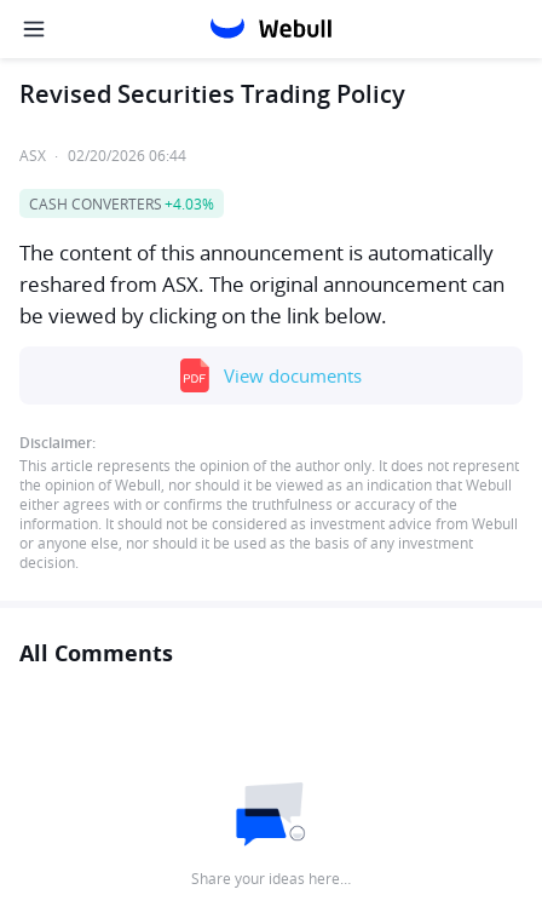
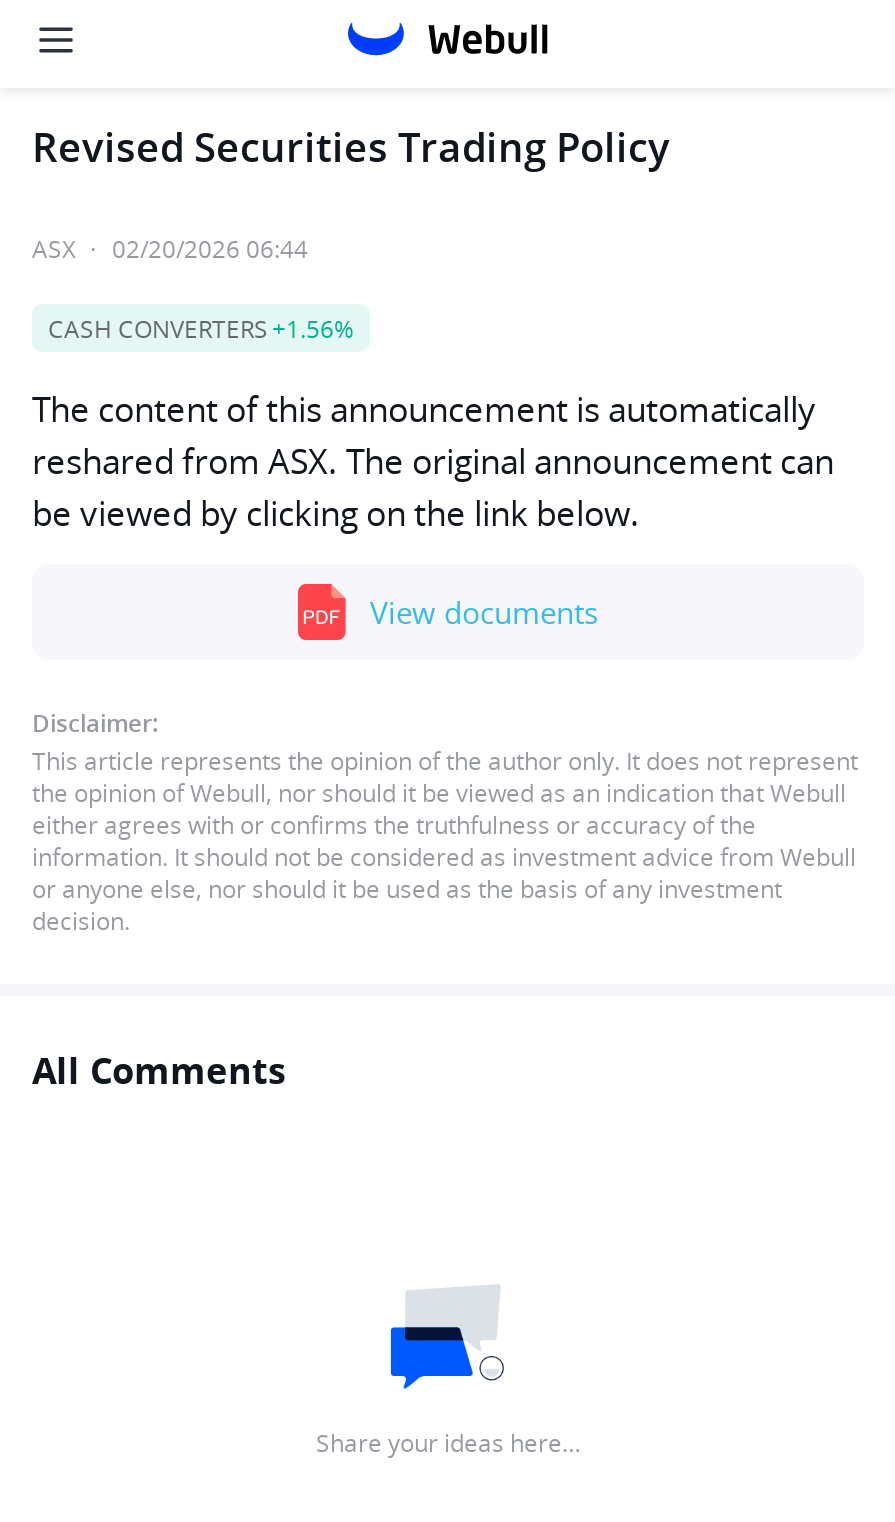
- CASH CONVERTERS +4.03%
+ CASH CONVERTERS +1.56%
